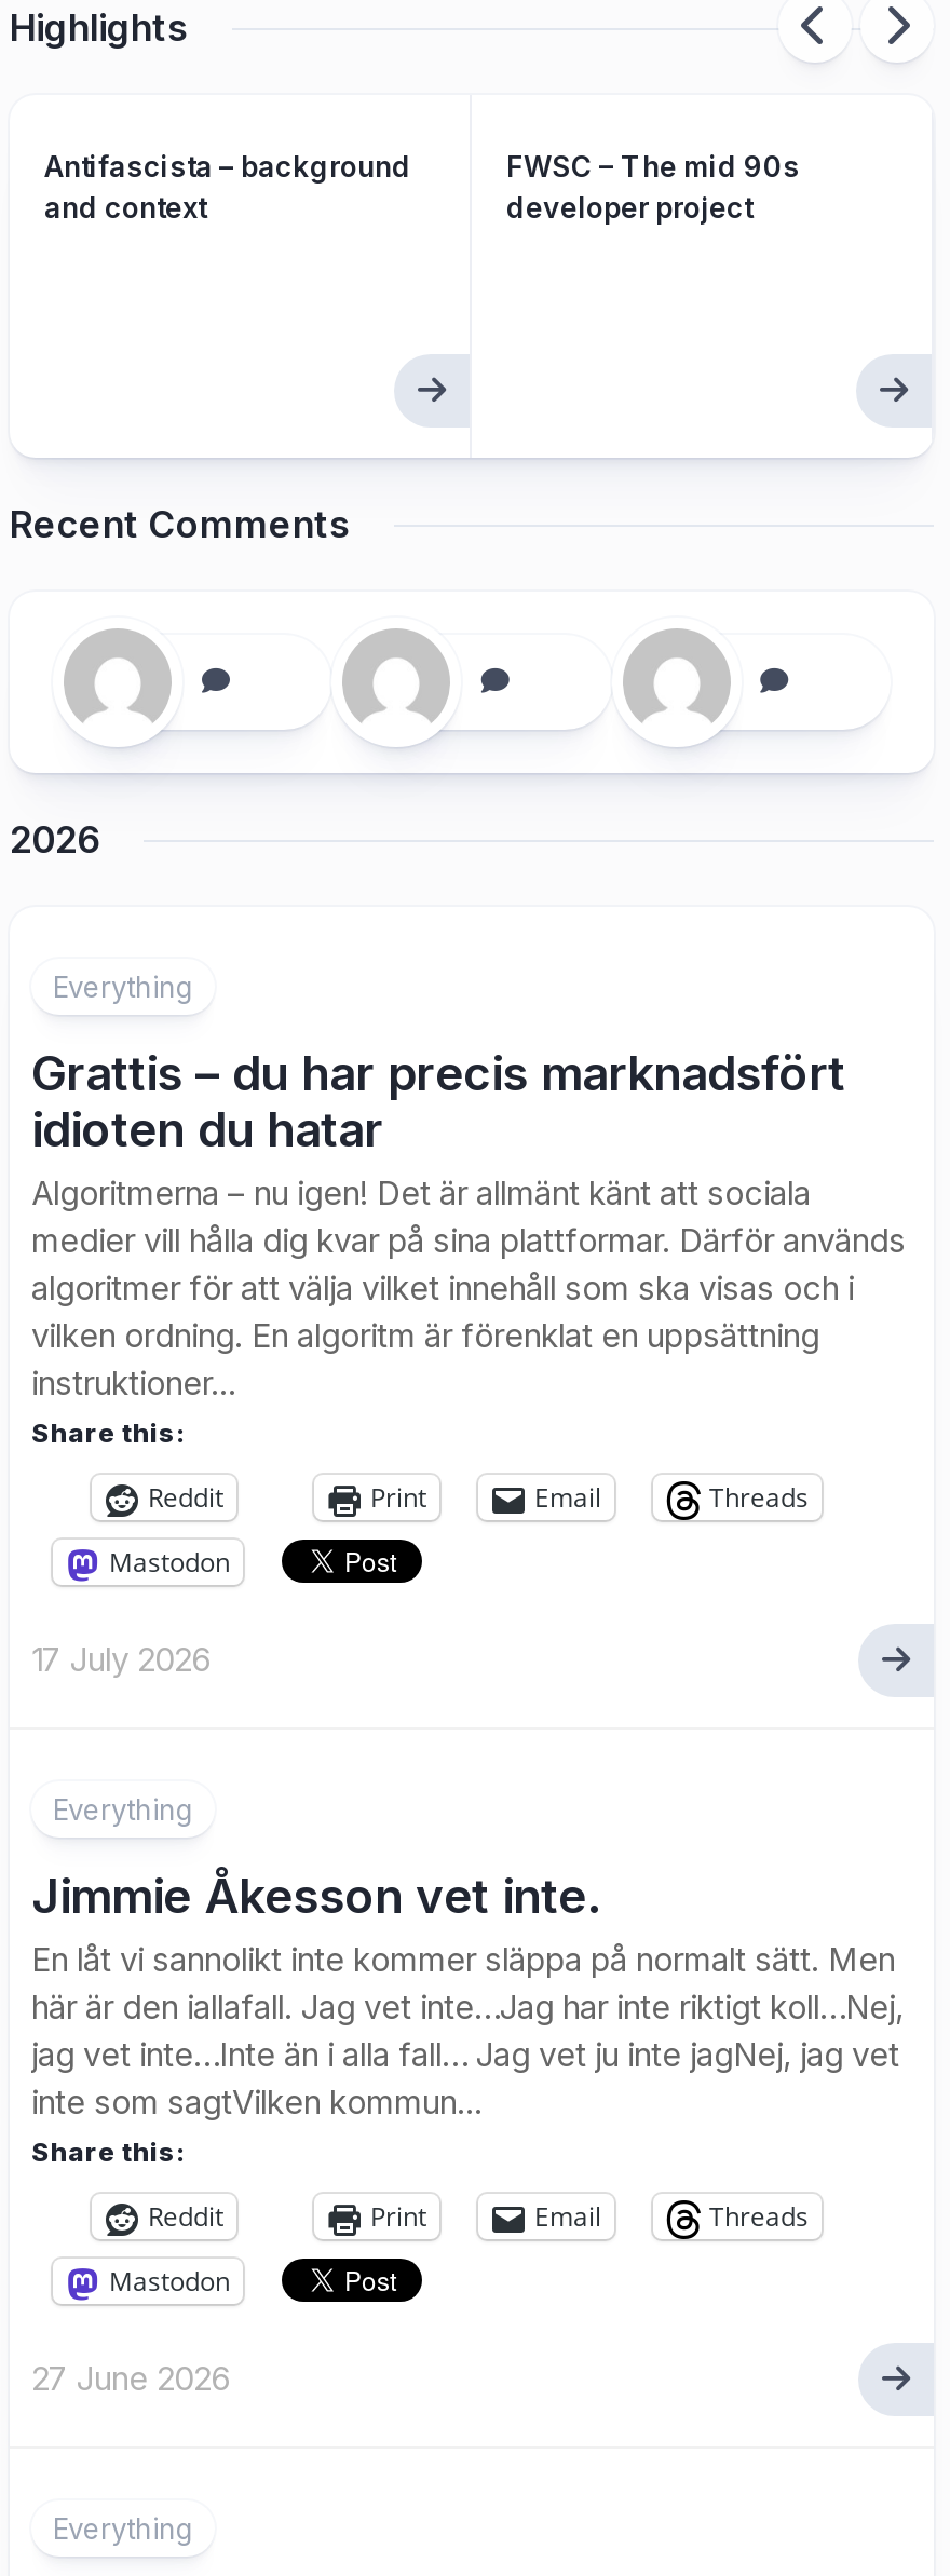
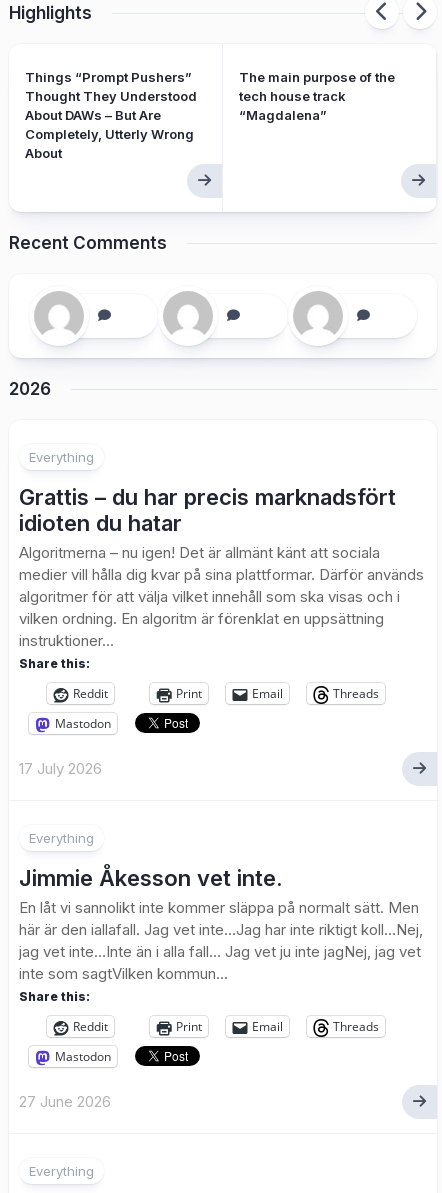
- Antifascista – background
- and context
+ Things “Prompt Pushers”
+ Thought They Understood
+ About DAWs – But Are
+ Completely, Utterly Wrong
+ About

- FWSC – The mid 90s
- developer project
+ The main purpose of the
+ tech house track
+ “Magdalena”
